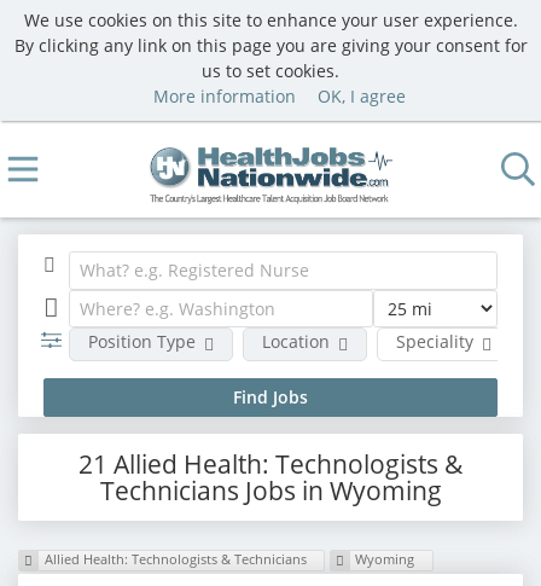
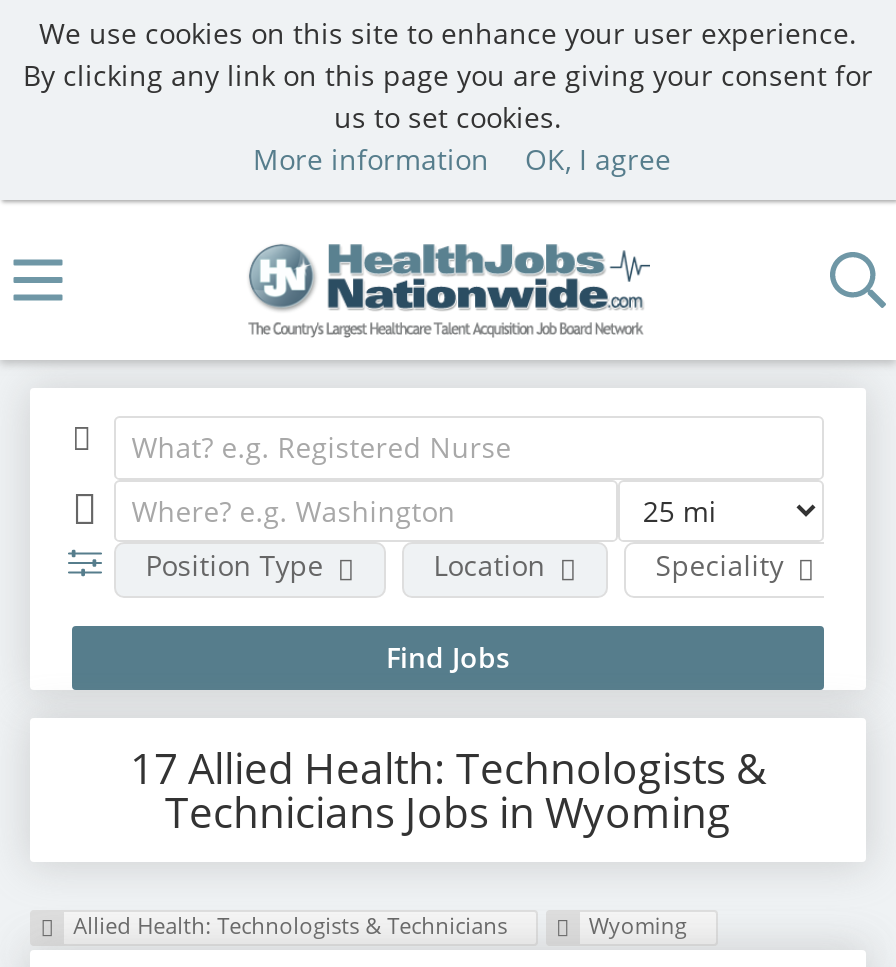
- 21 Allied Health: Technologists &
+ 17 Allied Health: Technologists &
